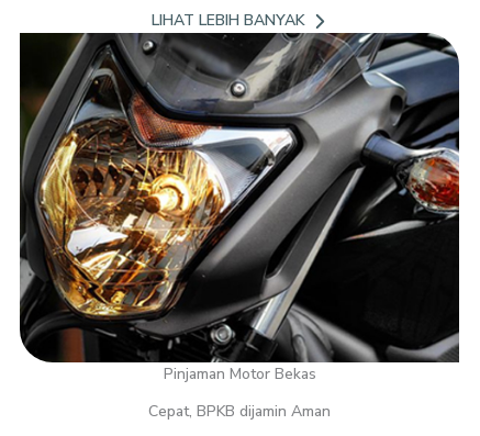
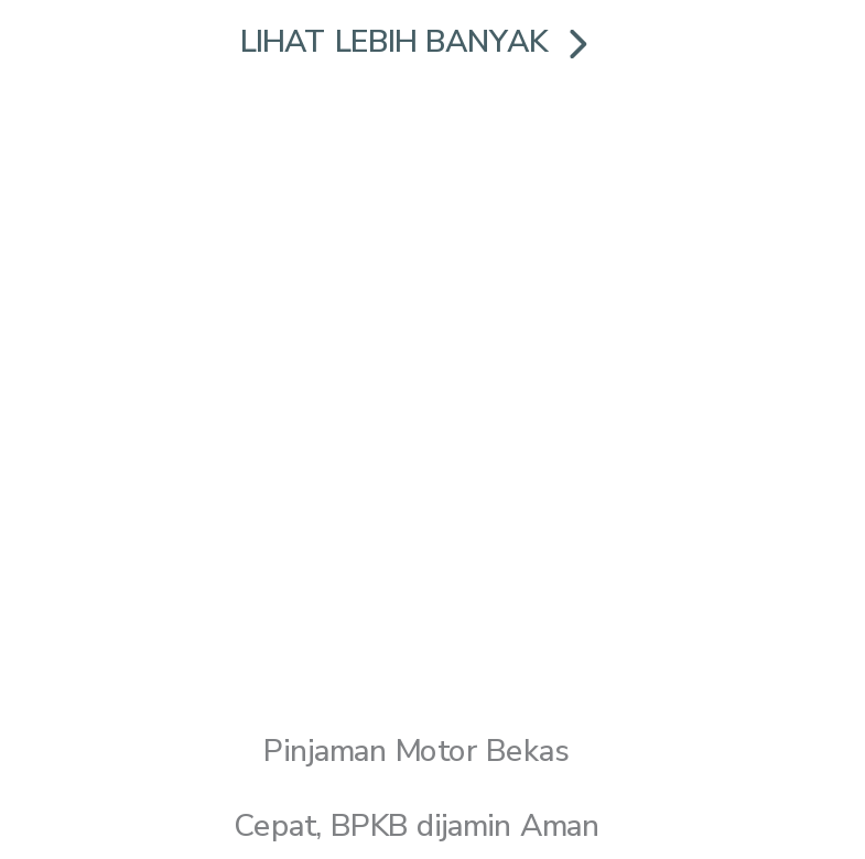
- [image]
